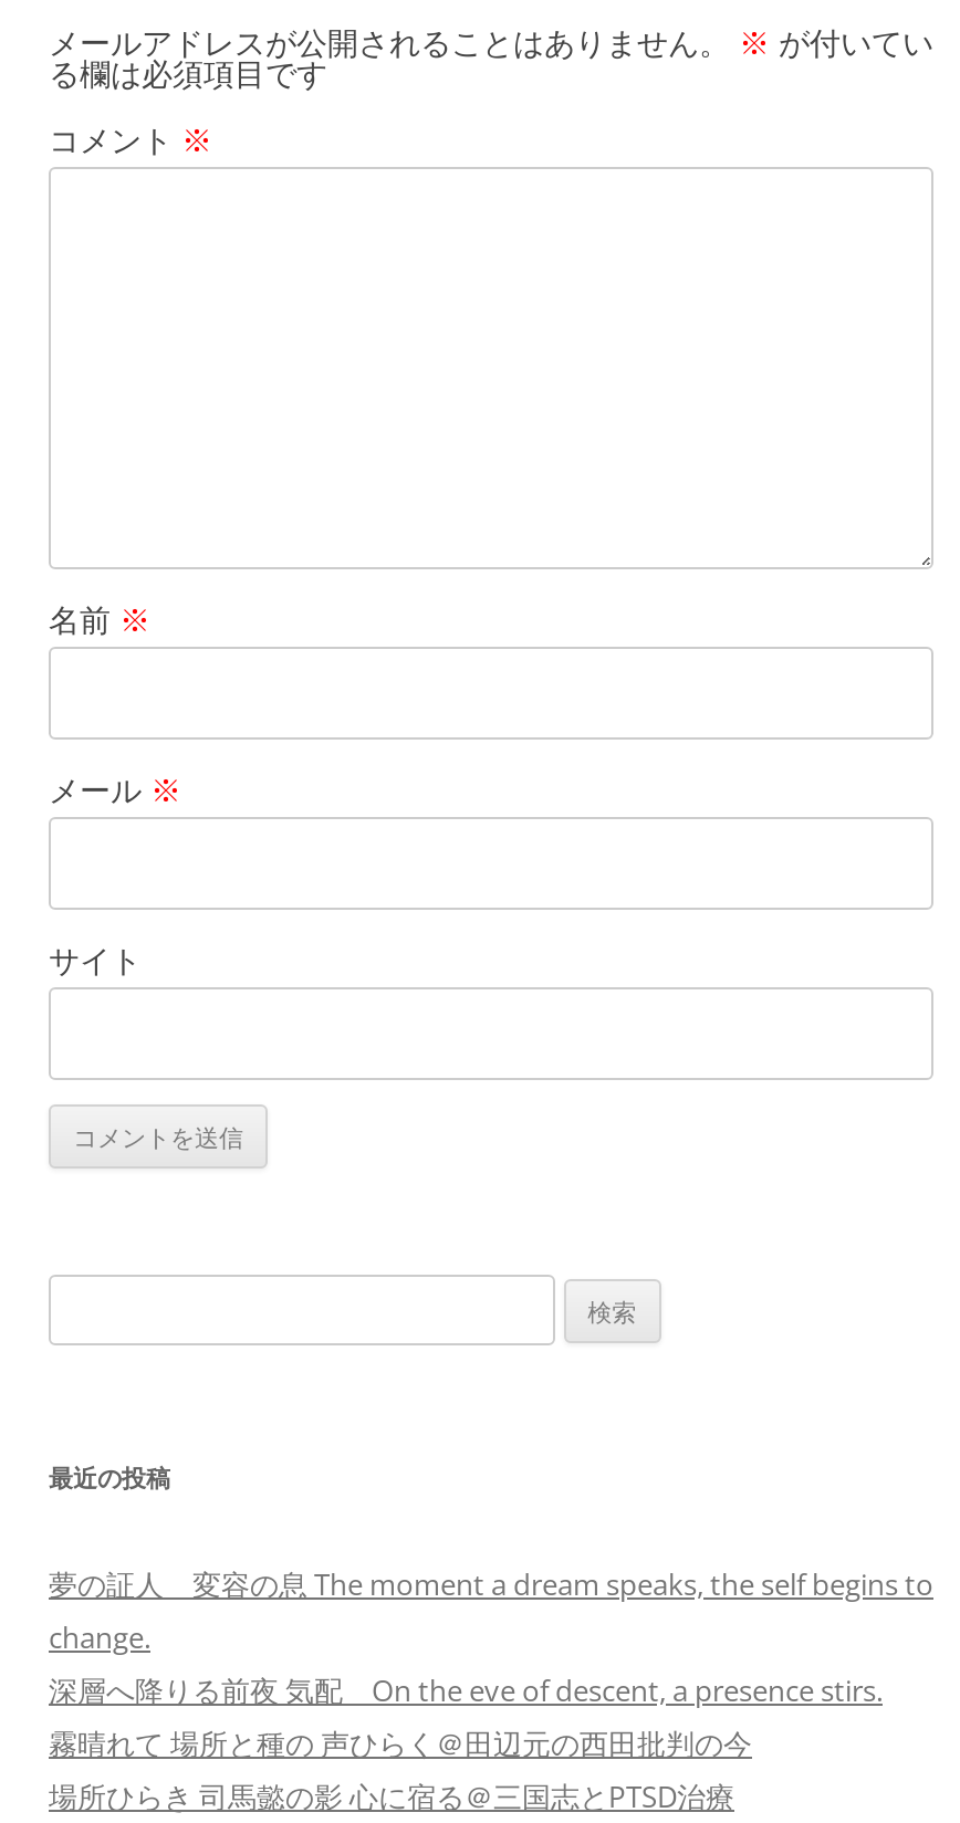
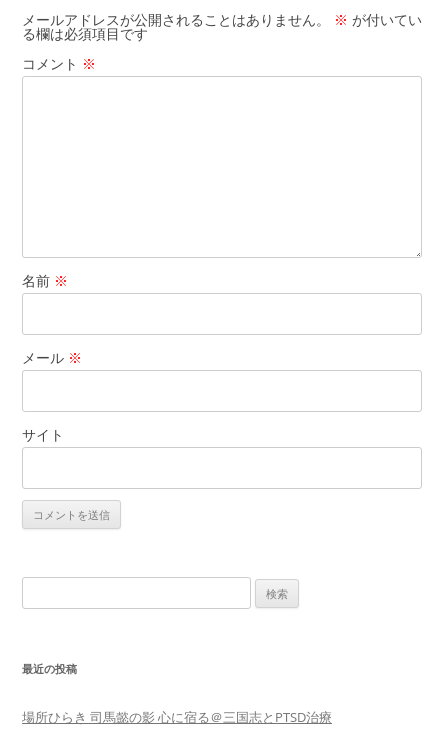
- 夢の証人 変容の息 The moment a dream speaks, the self begins to
- change.
- 深層へ降りる前夜 気配 On the eve of descent, a presence stirs.
- 霧晴れて 場所と種の 声ひらく＠田辺元の西田批判の今
